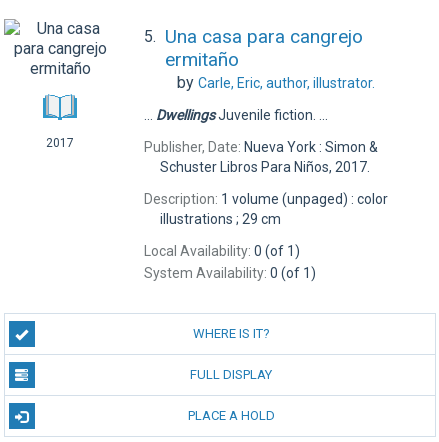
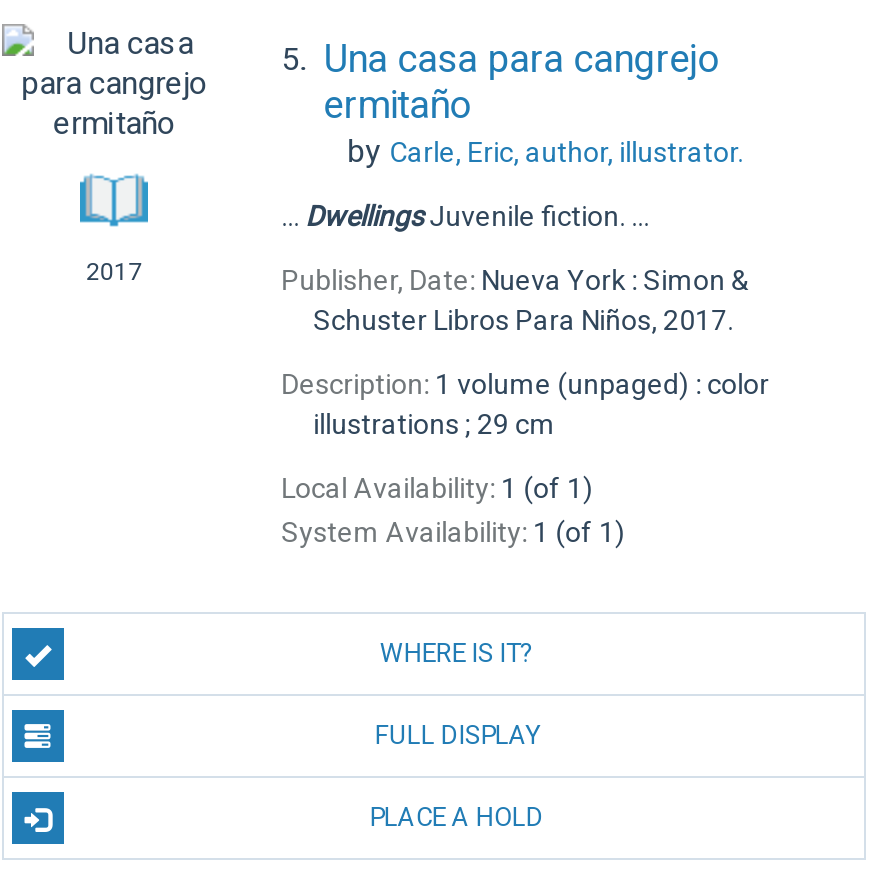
- Local Availability: 0 (of 1)
+ Local Availability: 1 (of 1)

- System Availability: 0 (of 1)
+ System Availability: 1 (of 1)
